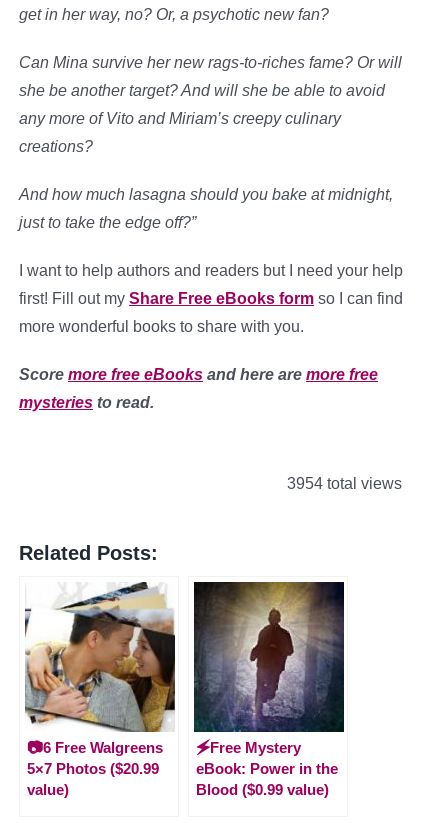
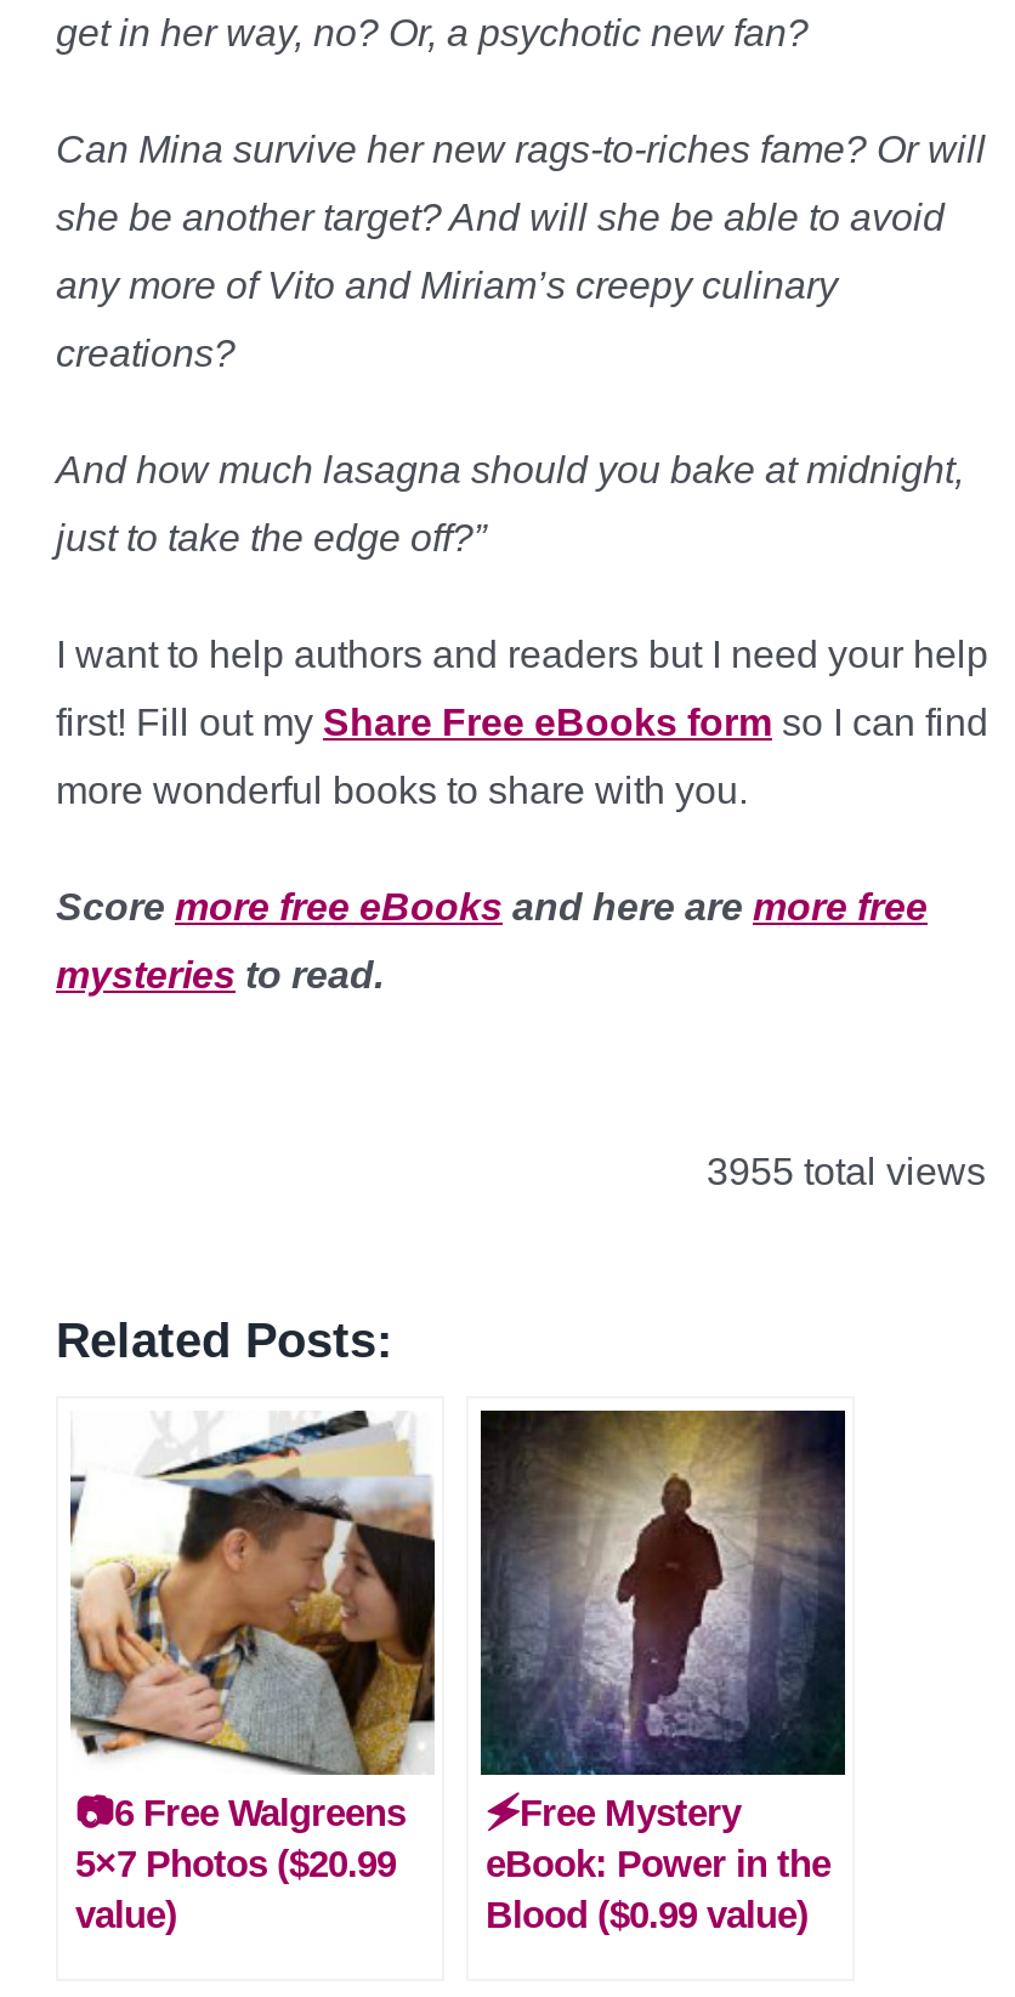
- 3954 total views
+ 3955 total views
